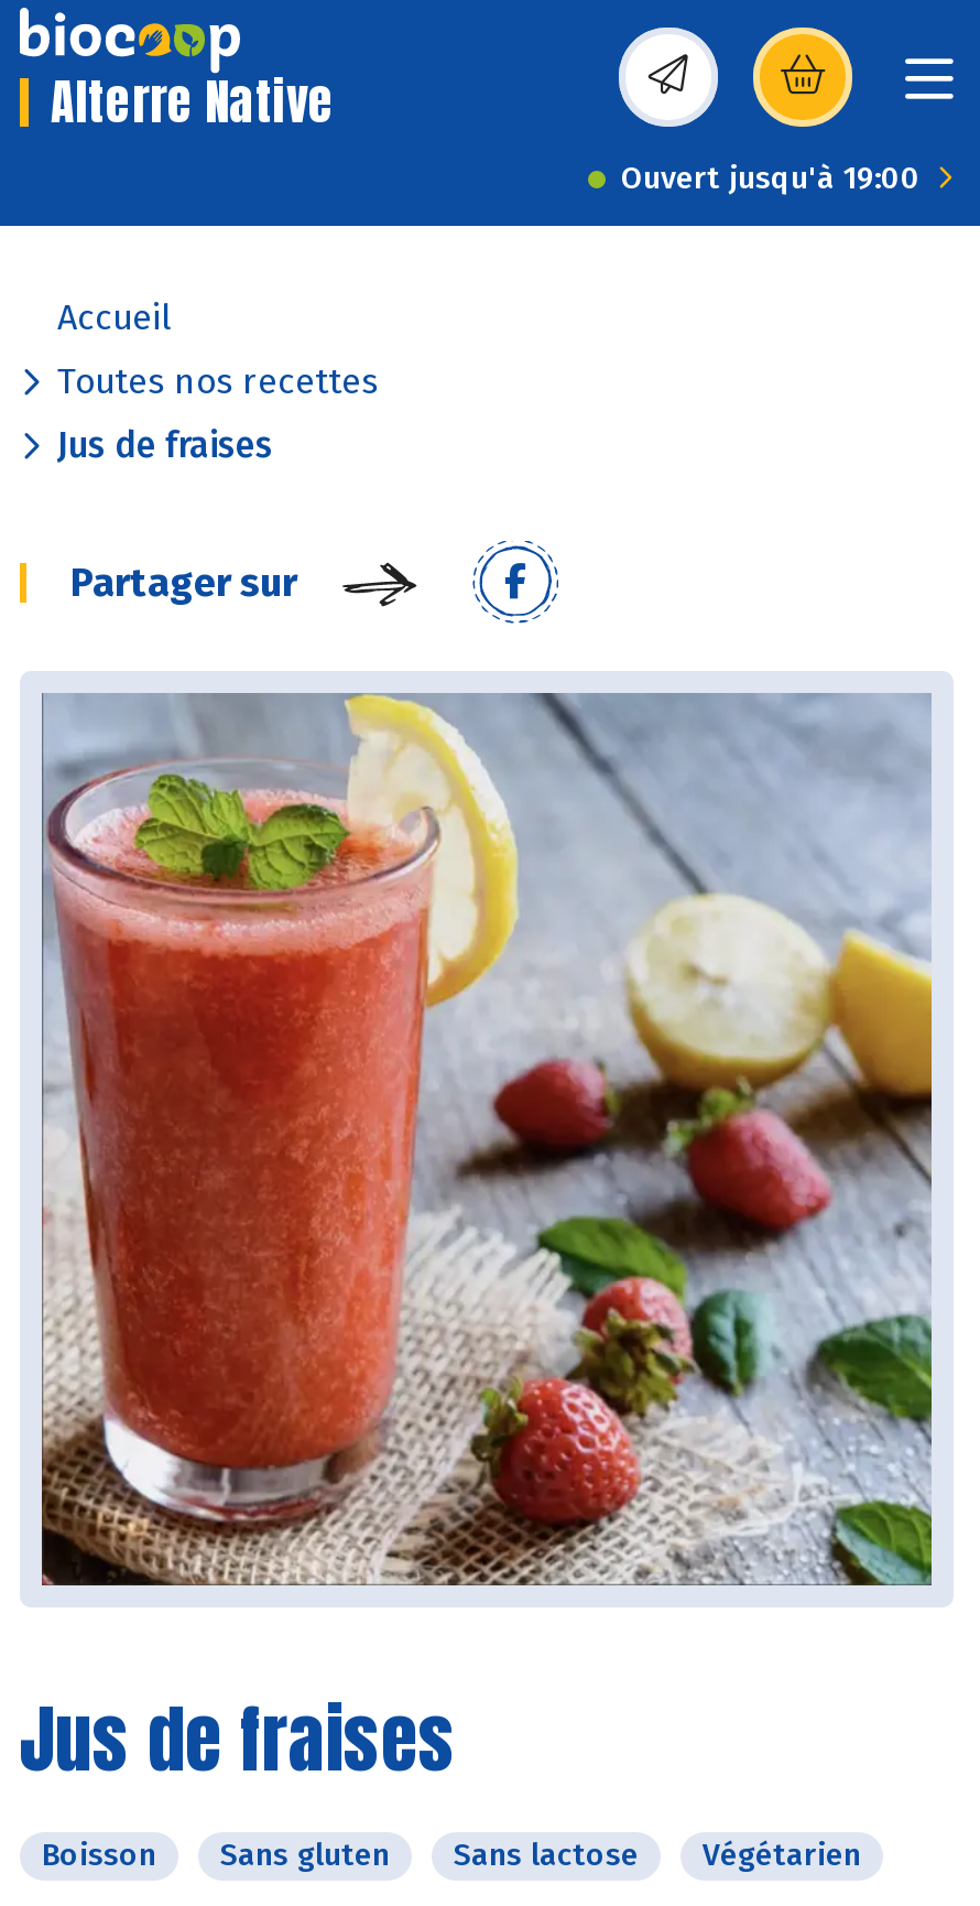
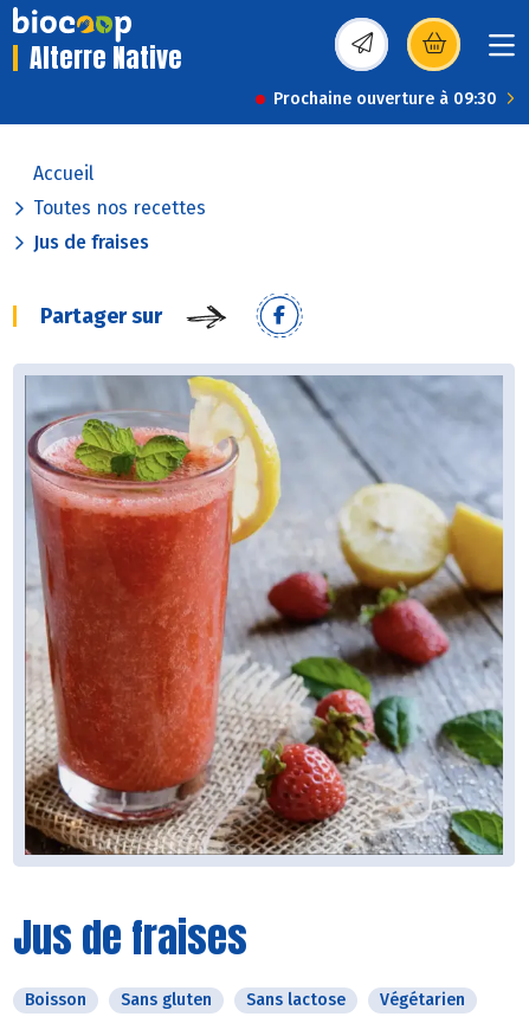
- Ouvert jusqu'à 19:00
+ Prochaine ouverture à 09:30
